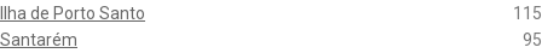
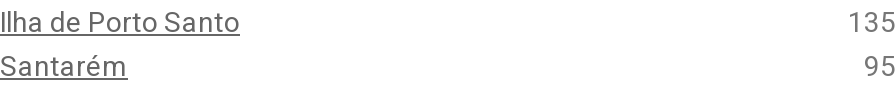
- 115
+ 135
